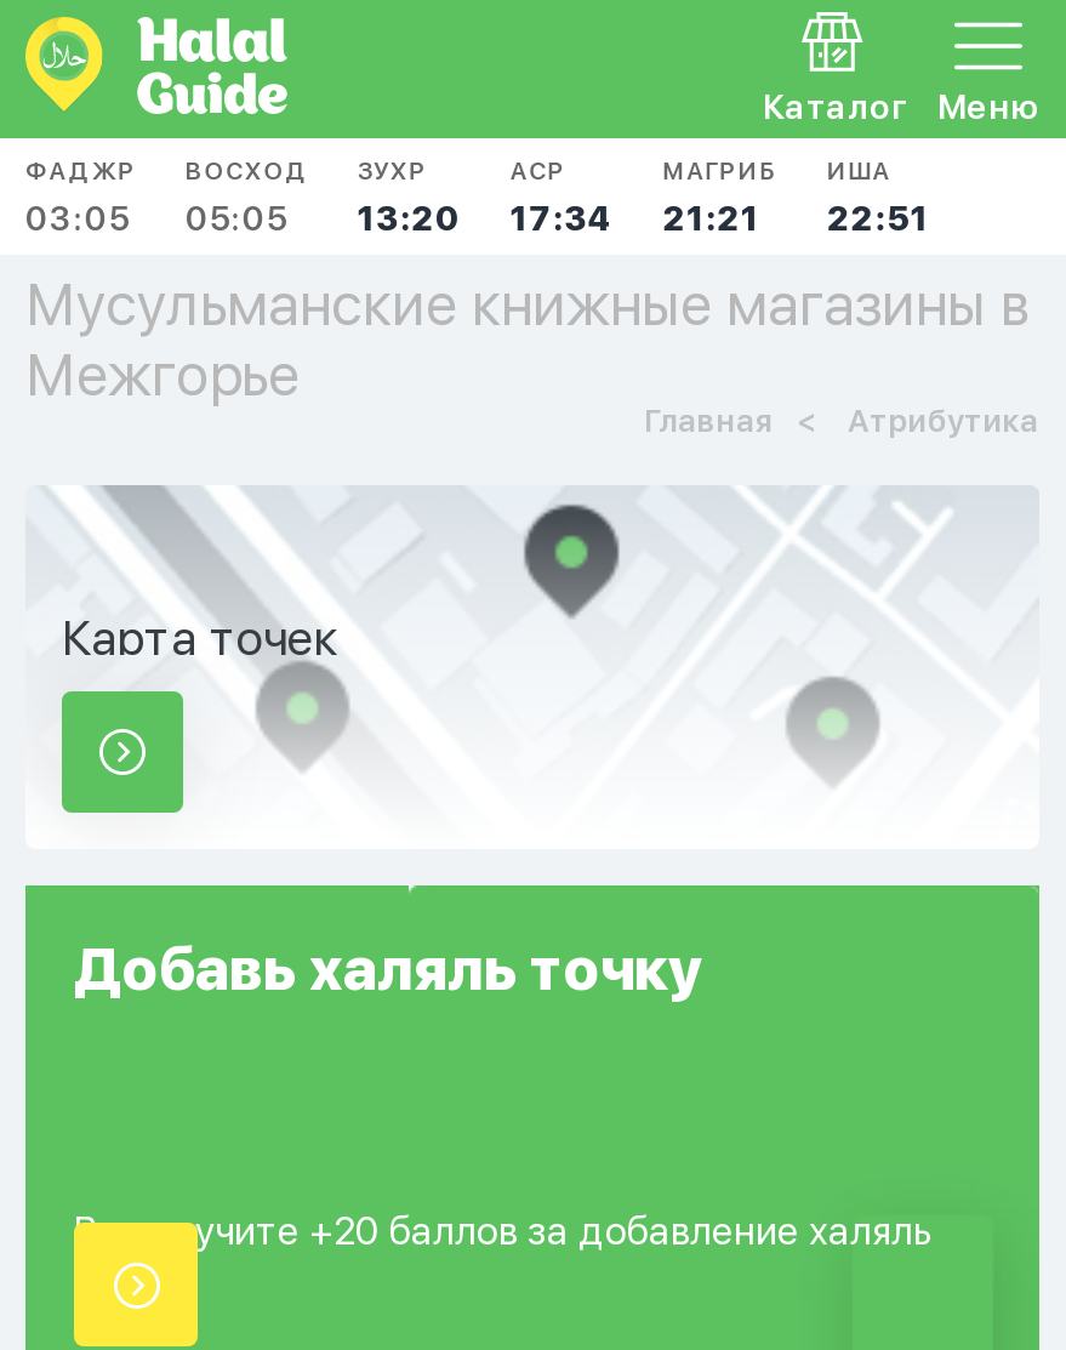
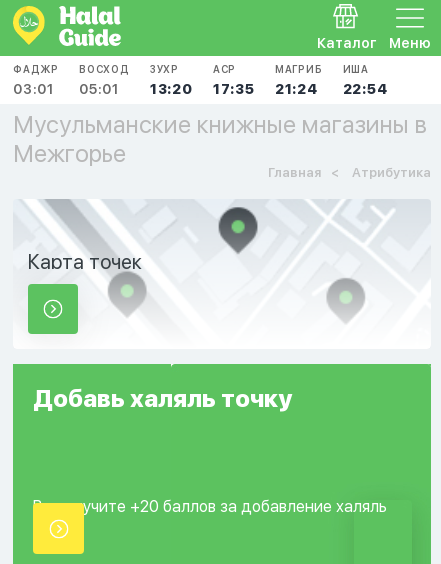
- 03:05
+ 03:01

- 05:05
+ 05:01

- 17:34
+ 17:35

- 21:21
+ 21:24

- 22:51
+ 22:54
